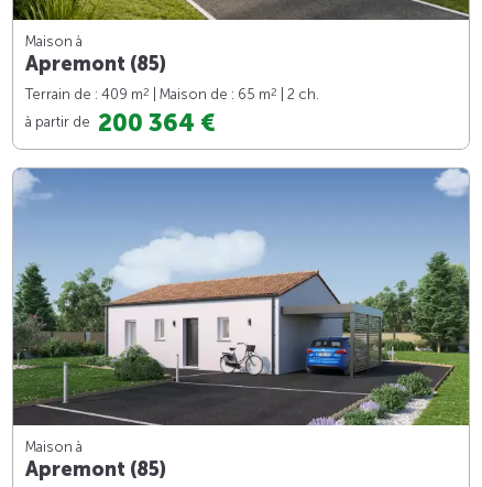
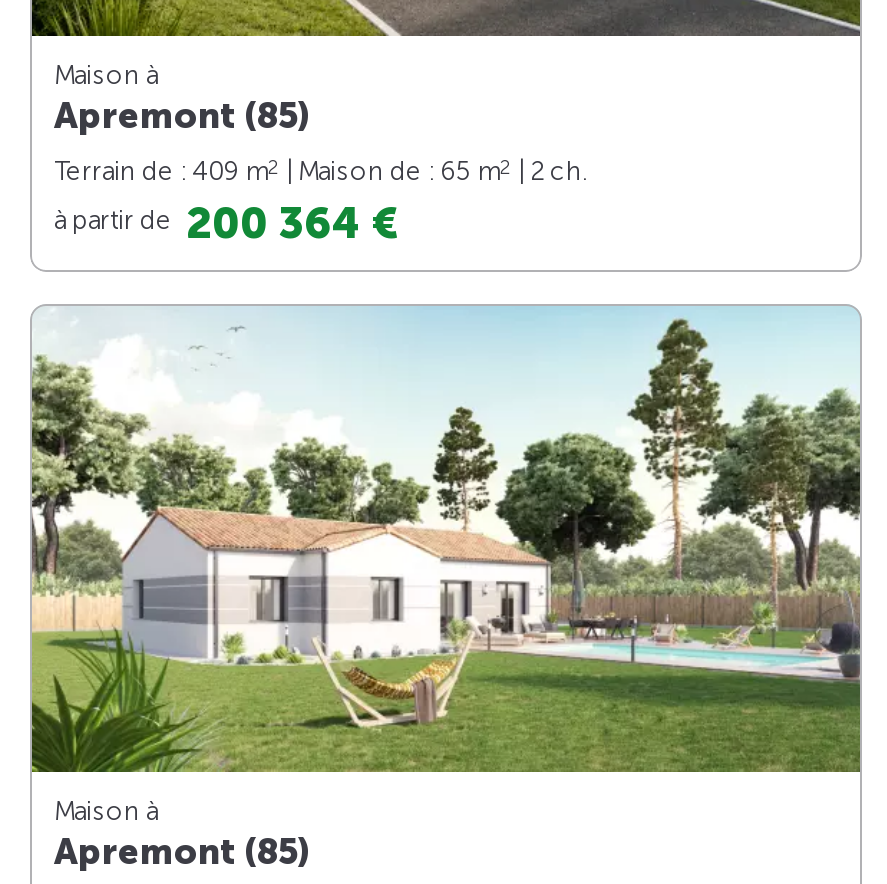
- [image]
+ [image]
